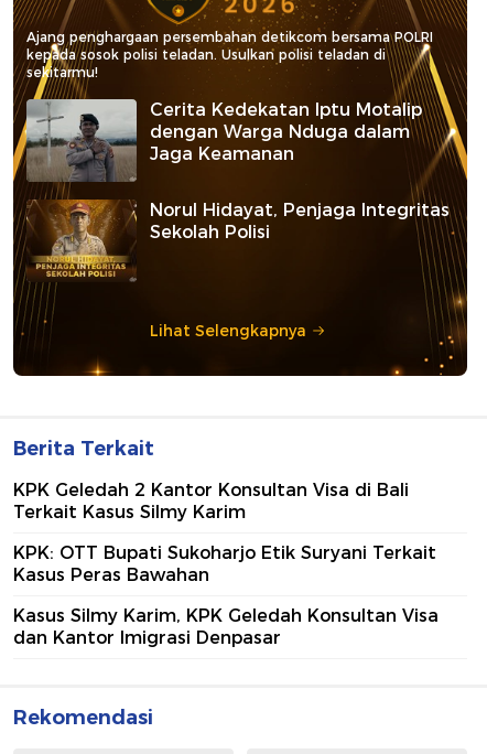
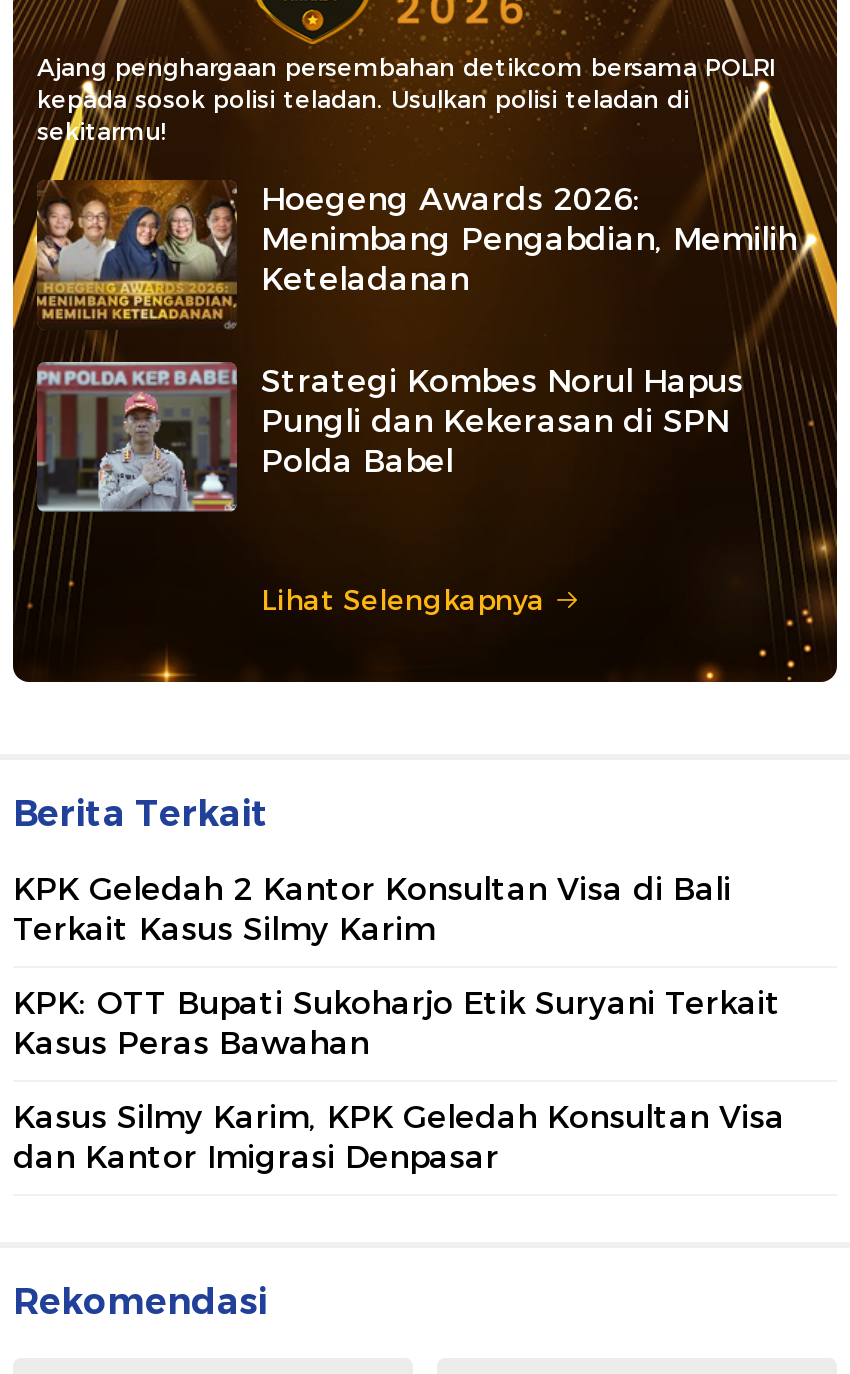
- [image]
- Cerita Kedekatan Iptu Motalip
- dengan Warga Nduga dalam
- Jaga Keamanan
+ [image]
+ Hoegeng Awards 2026:
+ Menimbang Pengabdian, Memilih
+ Keteladanan

- [image]
- Norul Hidayat, Penjaga Integritas
- Sekolah Polisi
+ [image]
+ Strategi Kombes Norul Hapus
+ Pungli dan Kekerasan di SPN
+ Polda Babel
